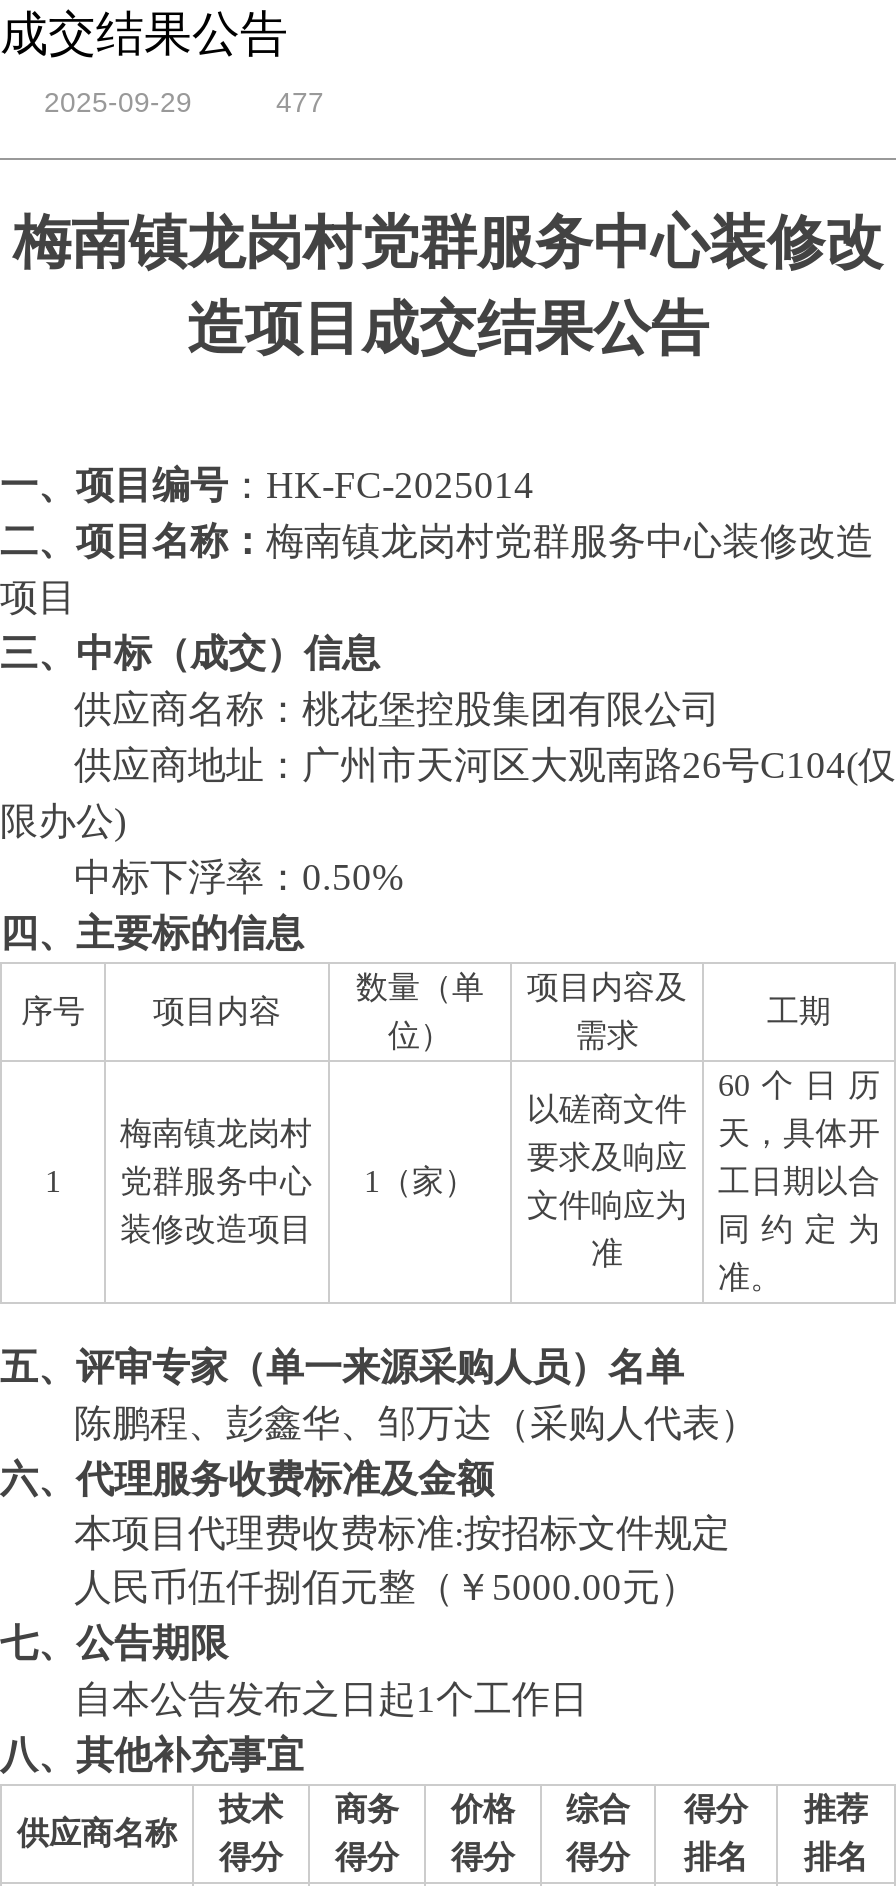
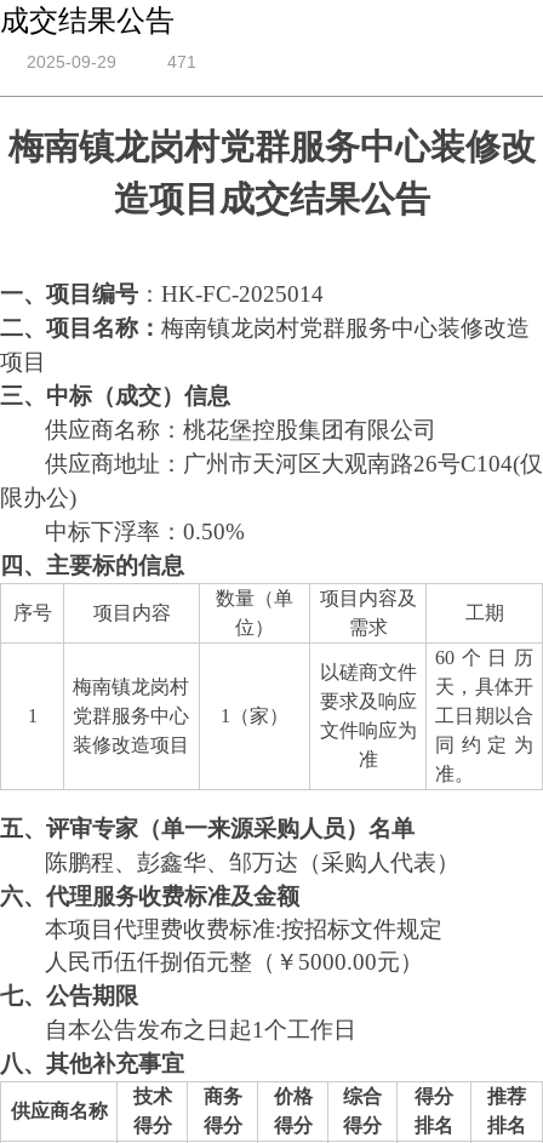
- 477
+ 471
